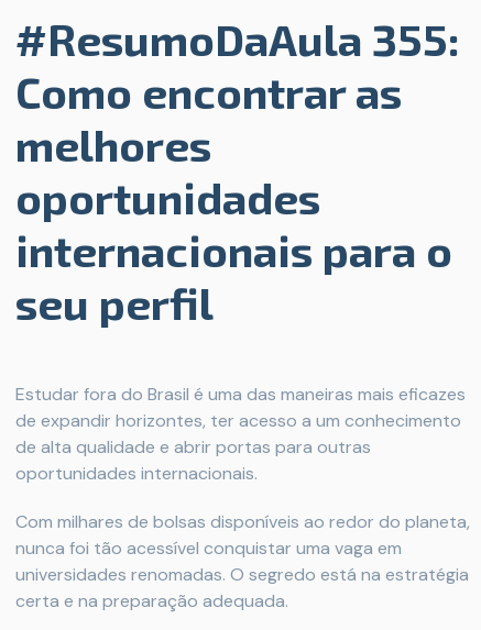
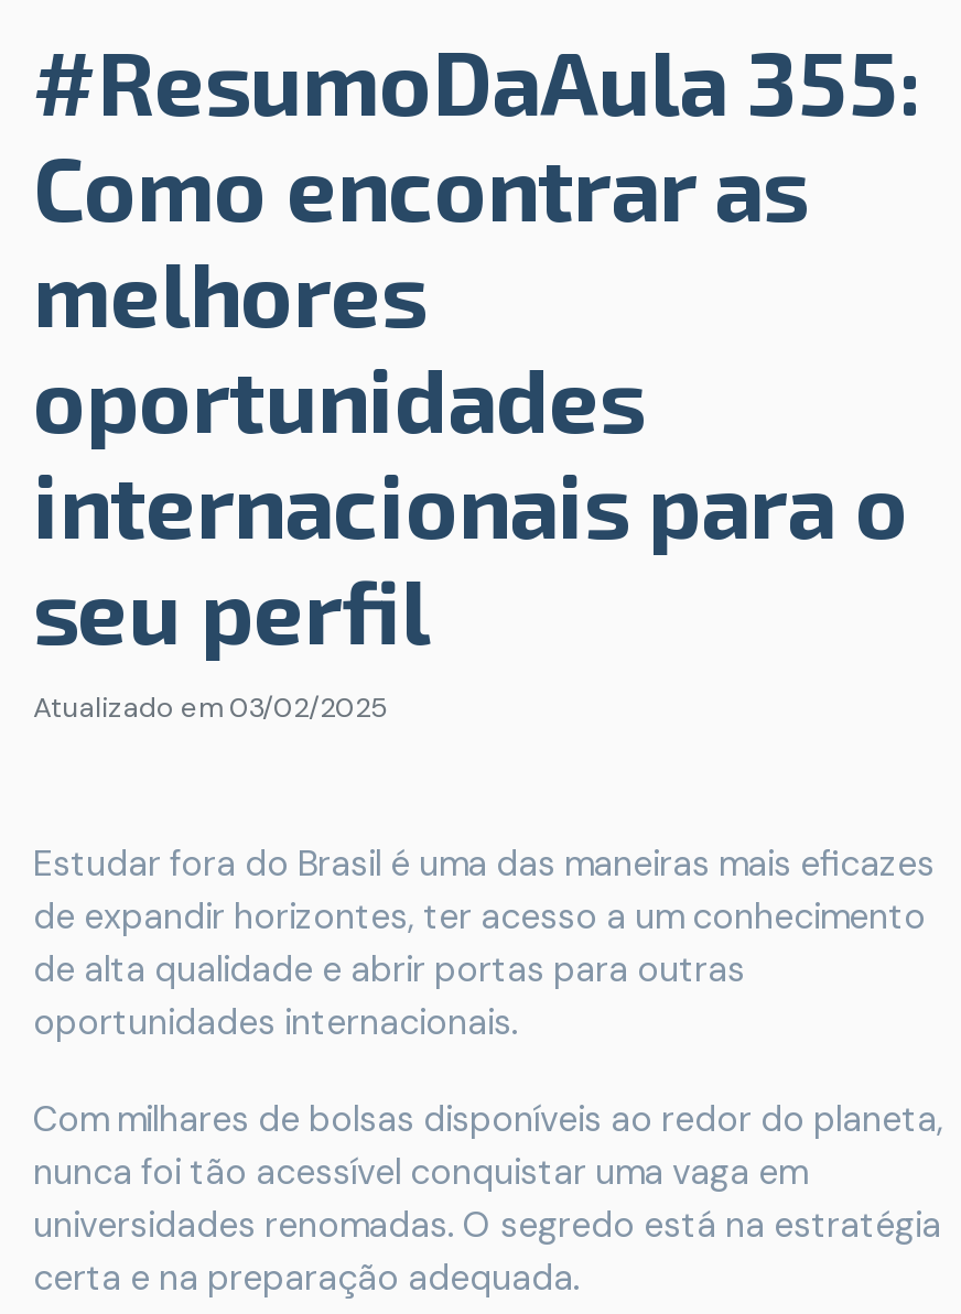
+ Atualizado em 03/02/2025
